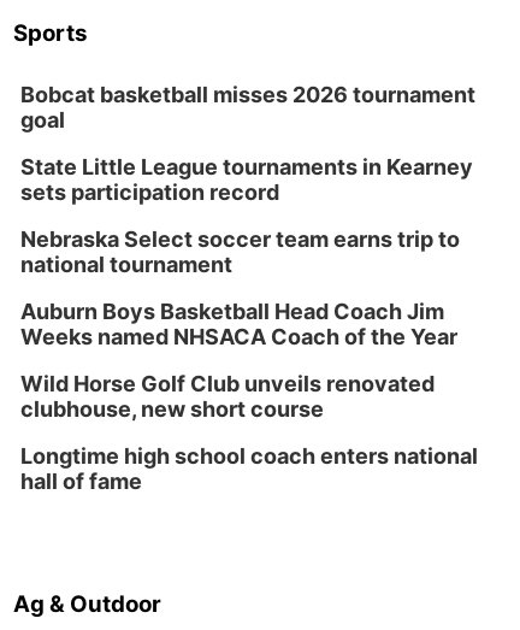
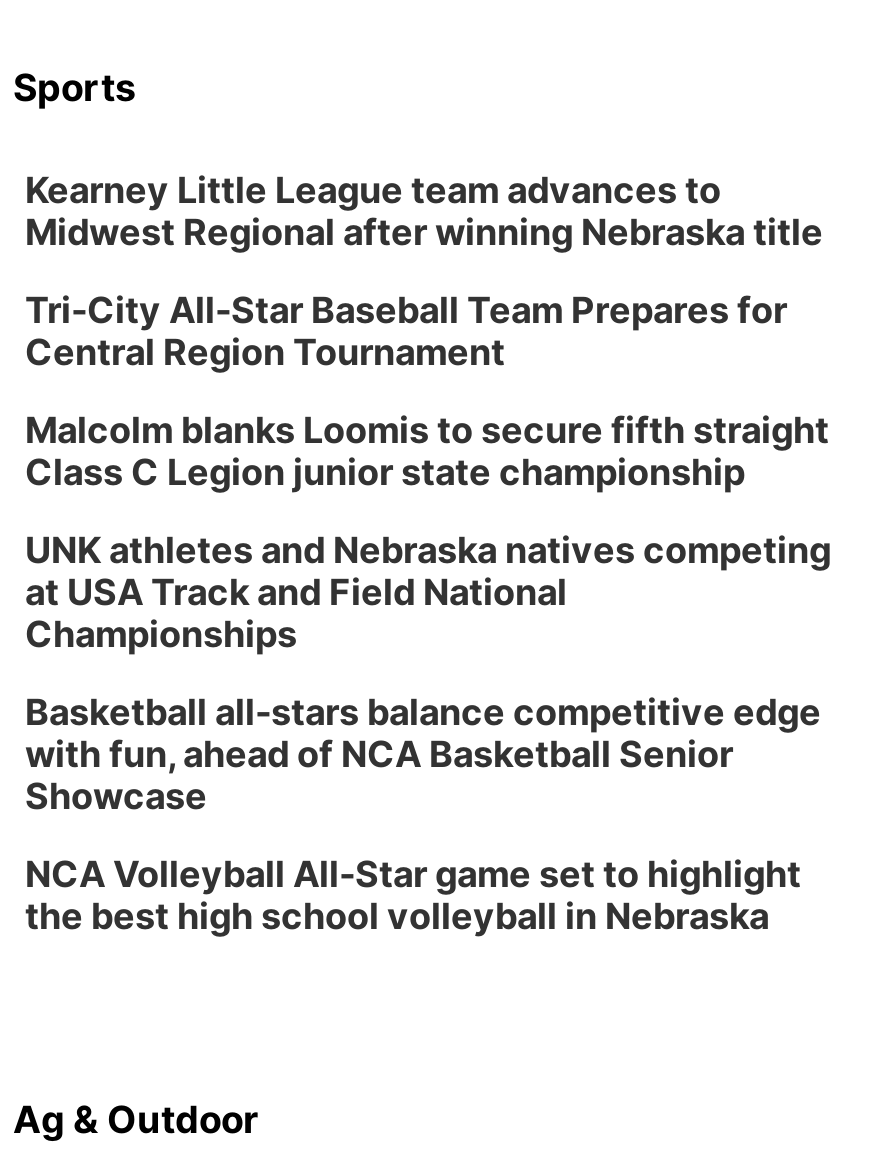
- Bobcat basketball misses 2026 tournament
- goal
+ Kearney Little League team advances to
+ Midwest Regional after winning Nebraska title

- State Little League tournaments in Kearney
- sets participation record
+ Tri-City All-Star Baseball Team Prepares for
+ Central Region Tournament

- Nebraska Select soccer team earns trip to
- national tournament
+ Malcolm blanks Loomis to secure fifth straight
+ Class C Legion junior state championship

- Auburn Boys Basketball Head Coach Jim
- Weeks named NHSACA Coach of the Year
+ UNK athletes and Nebraska natives competing
+ at USA Track and Field National
+ Championships

- Wild Horse Golf Club unveils renovated
- clubhouse, new short course
+ Basketball all-stars balance competitive edge
+ with fun, ahead of NCA Basketball Senior
+ Showcase

- Longtime high school coach enters national
- hall of fame
+ NCA Volleyball All-Star game set to highlight
+ the best high school volleyball in Nebraska
